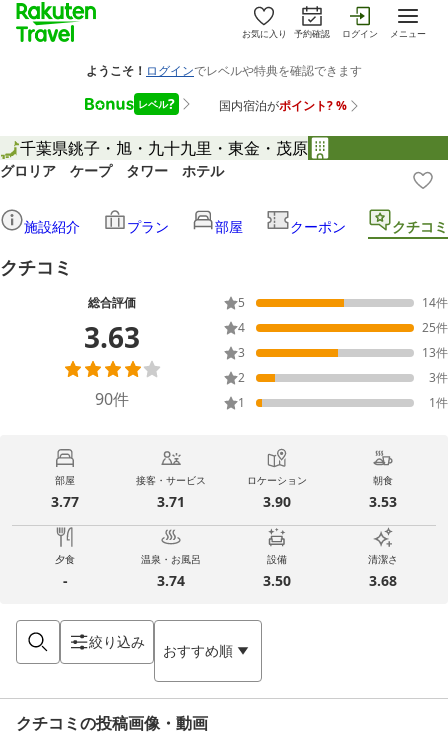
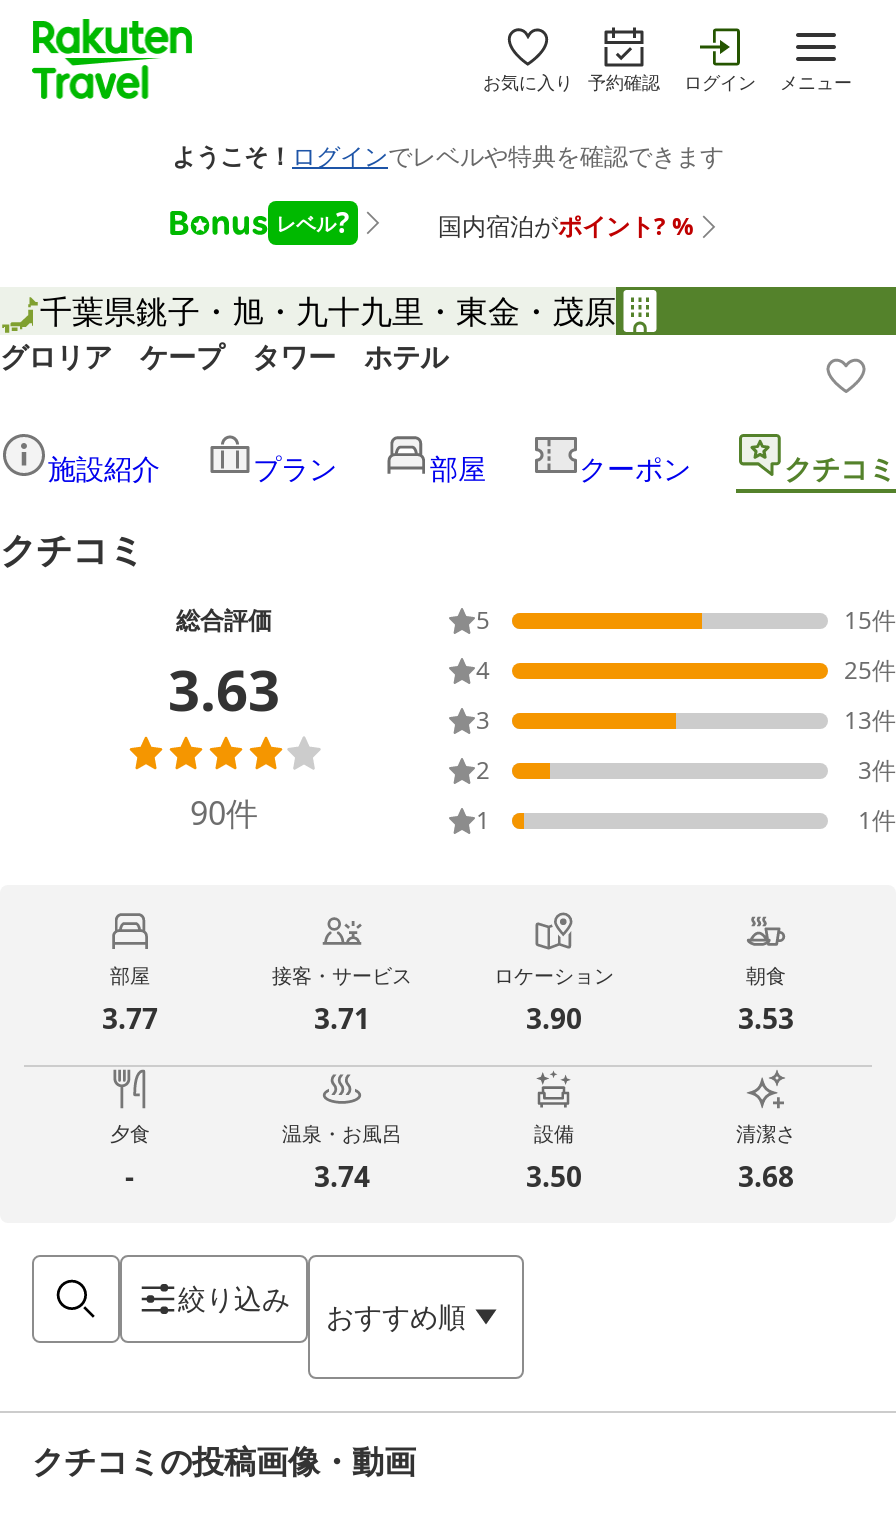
- 14件
+ 15件
